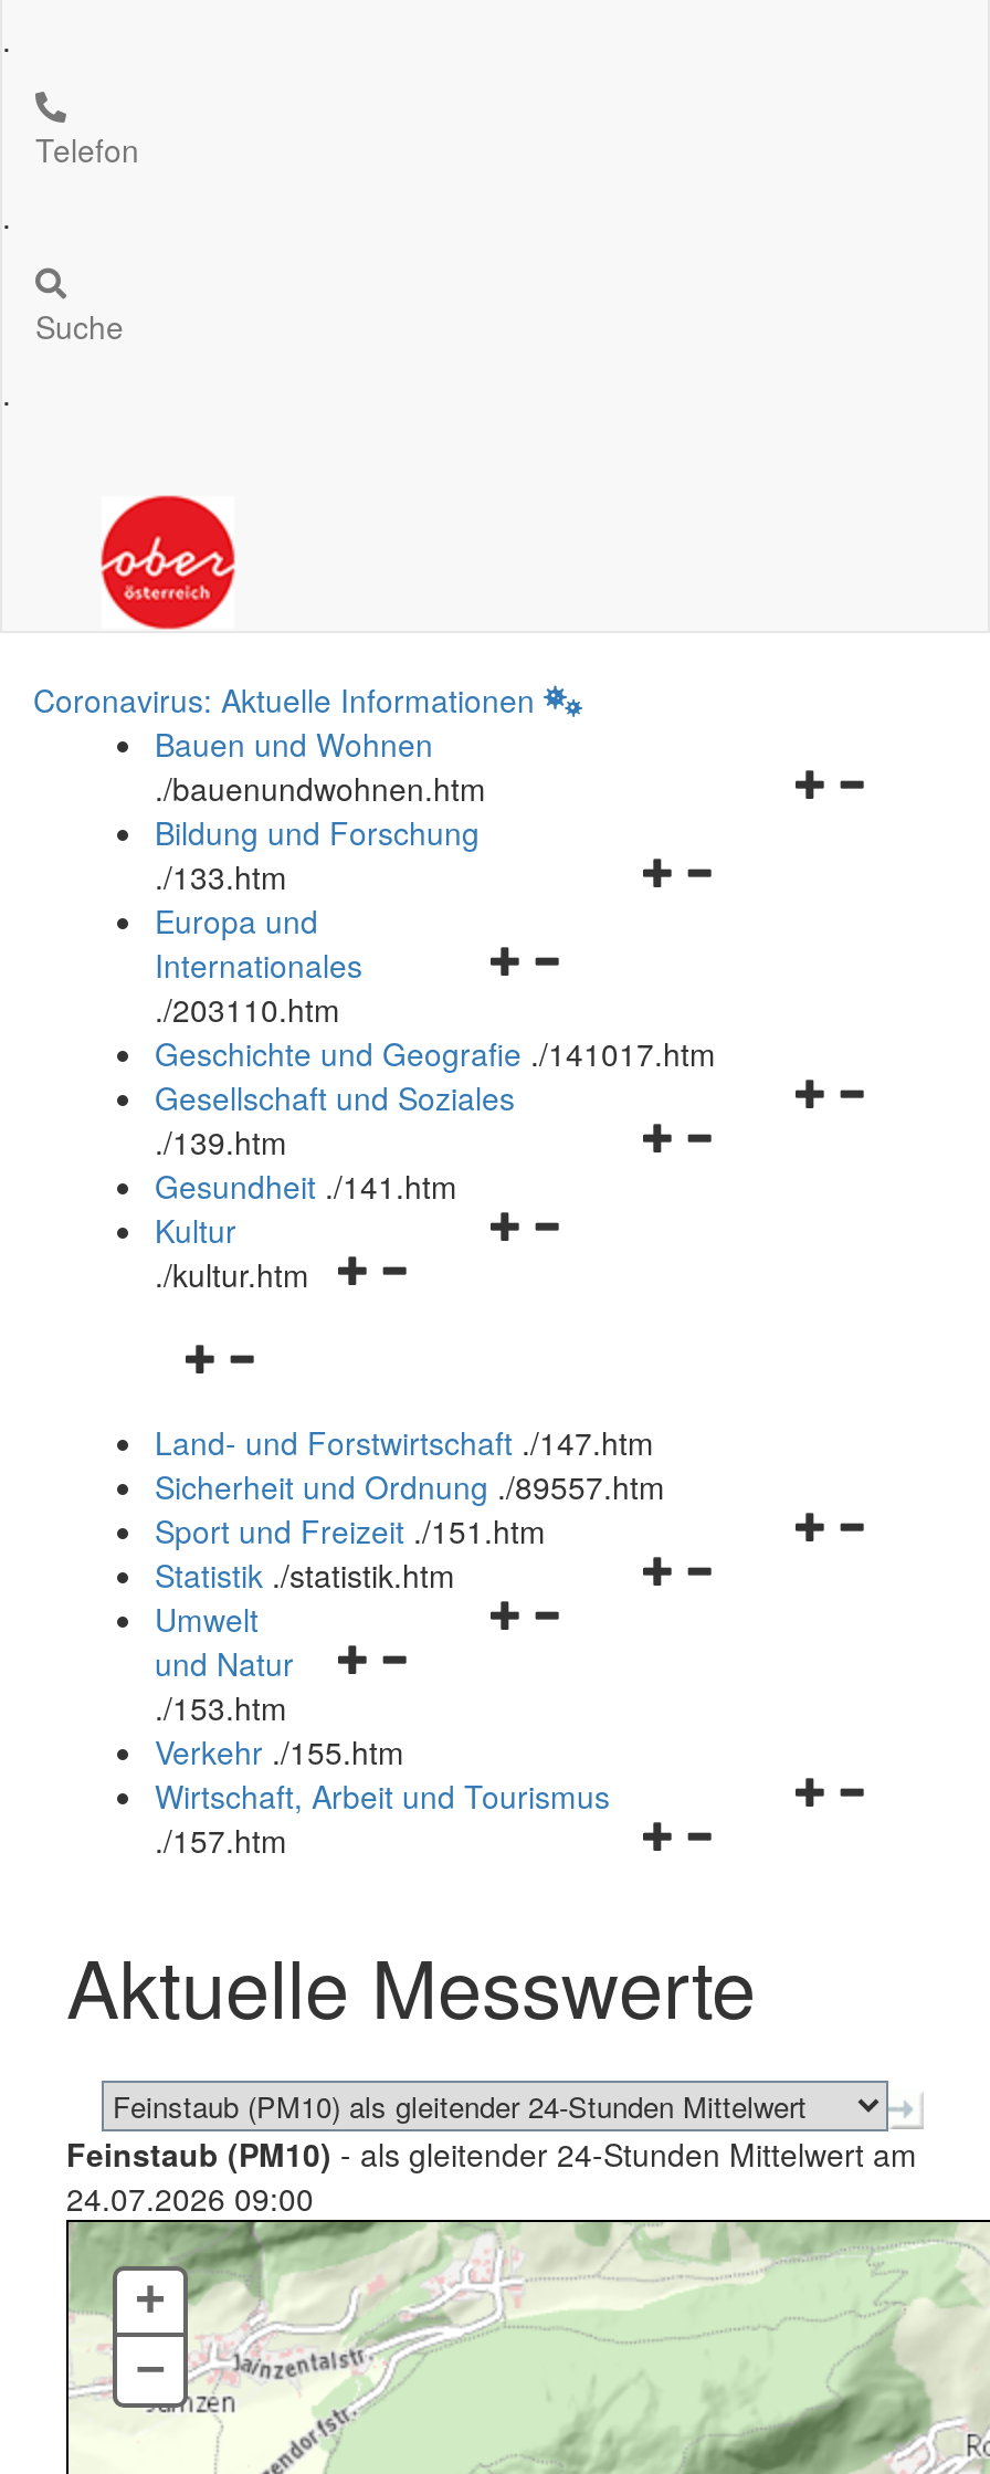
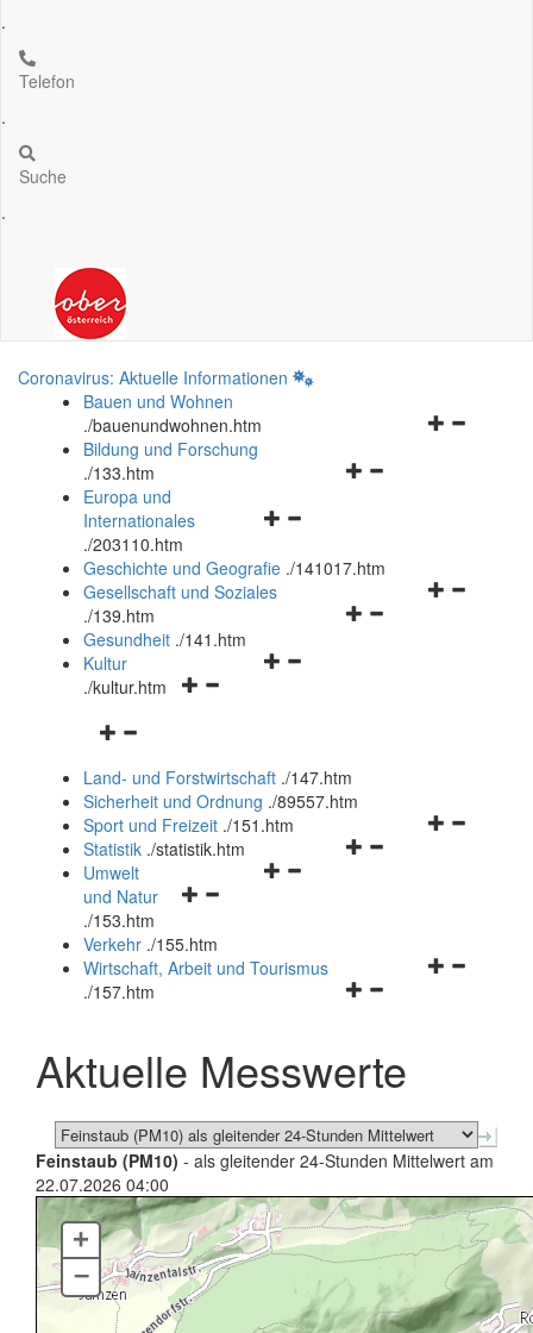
- 24.07.2026 09:00
+ 22.07.2026 04:00
